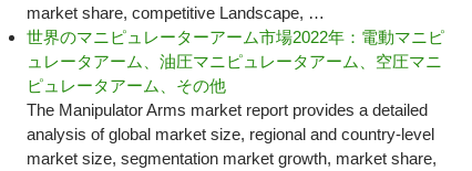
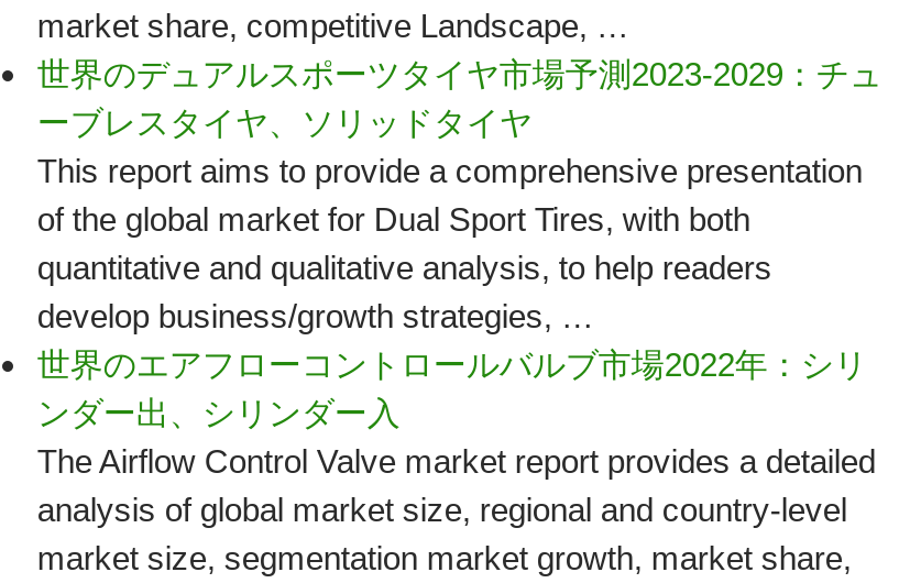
- 世界のマニピュレーターアーム市場2022年：電動マニピ
- ュレータアーム、油圧マニピュレータアーム、空圧マニ
- ピュレータアーム、その他
- The Manipulator Arms market report provides a detailed
+ 世界のデュアルスポーツタイヤ市場予測2023-2029：チュ
+ ーブレスタイヤ、ソリッドタイヤ
+ This report aims to provide a comprehensive presentation
+ of the global market for Dual Sport Tires, with both
+ quantitative and qualitative analysis, to help readers
+ develop business/growth strategies, …
+ 世界のエアフローコントロールバルブ市場2022年：シリ
+ ンダー出、シリンダー入
+ The Airflow Control Valve market report provides a detailed
